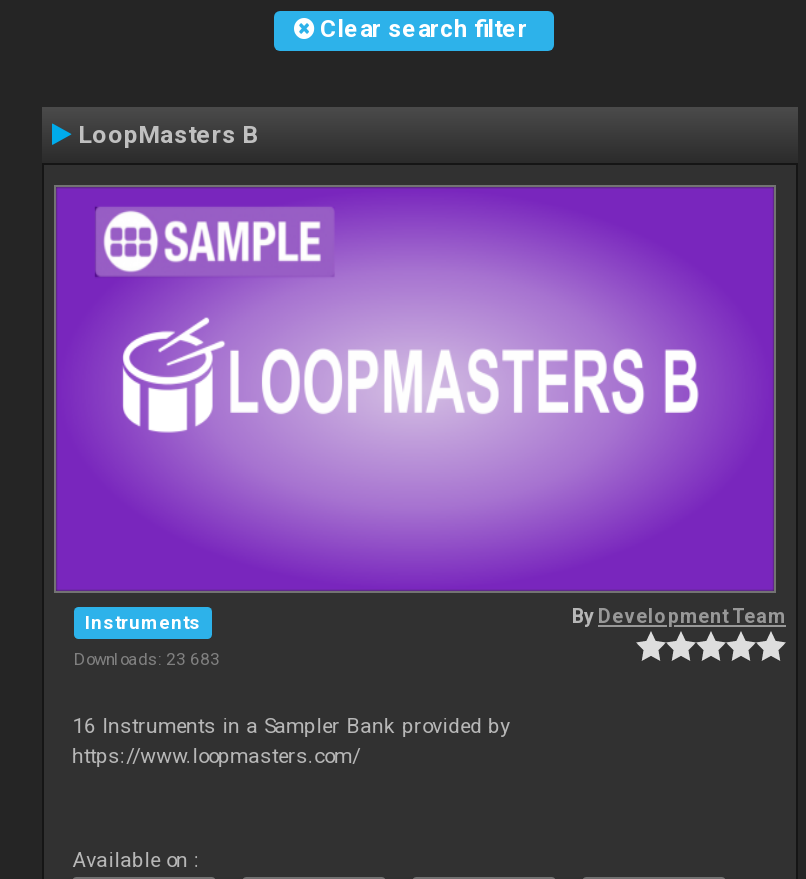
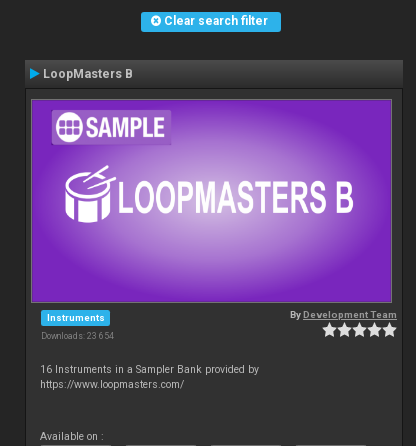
- Downloads: 23 683
+ Downloads: 23 654
